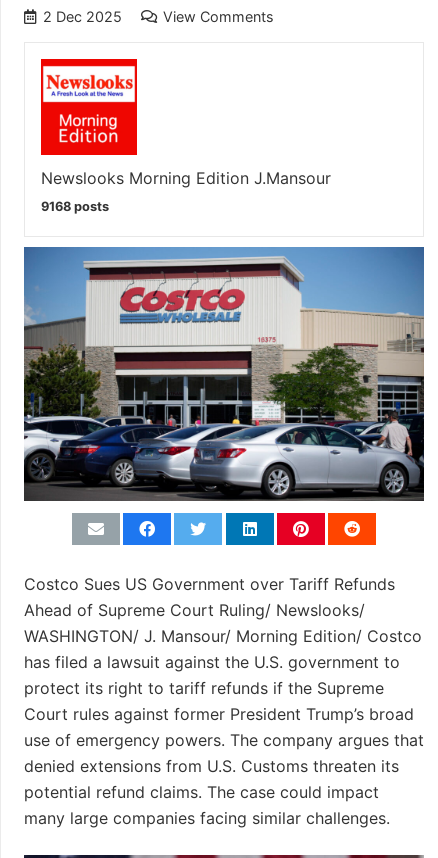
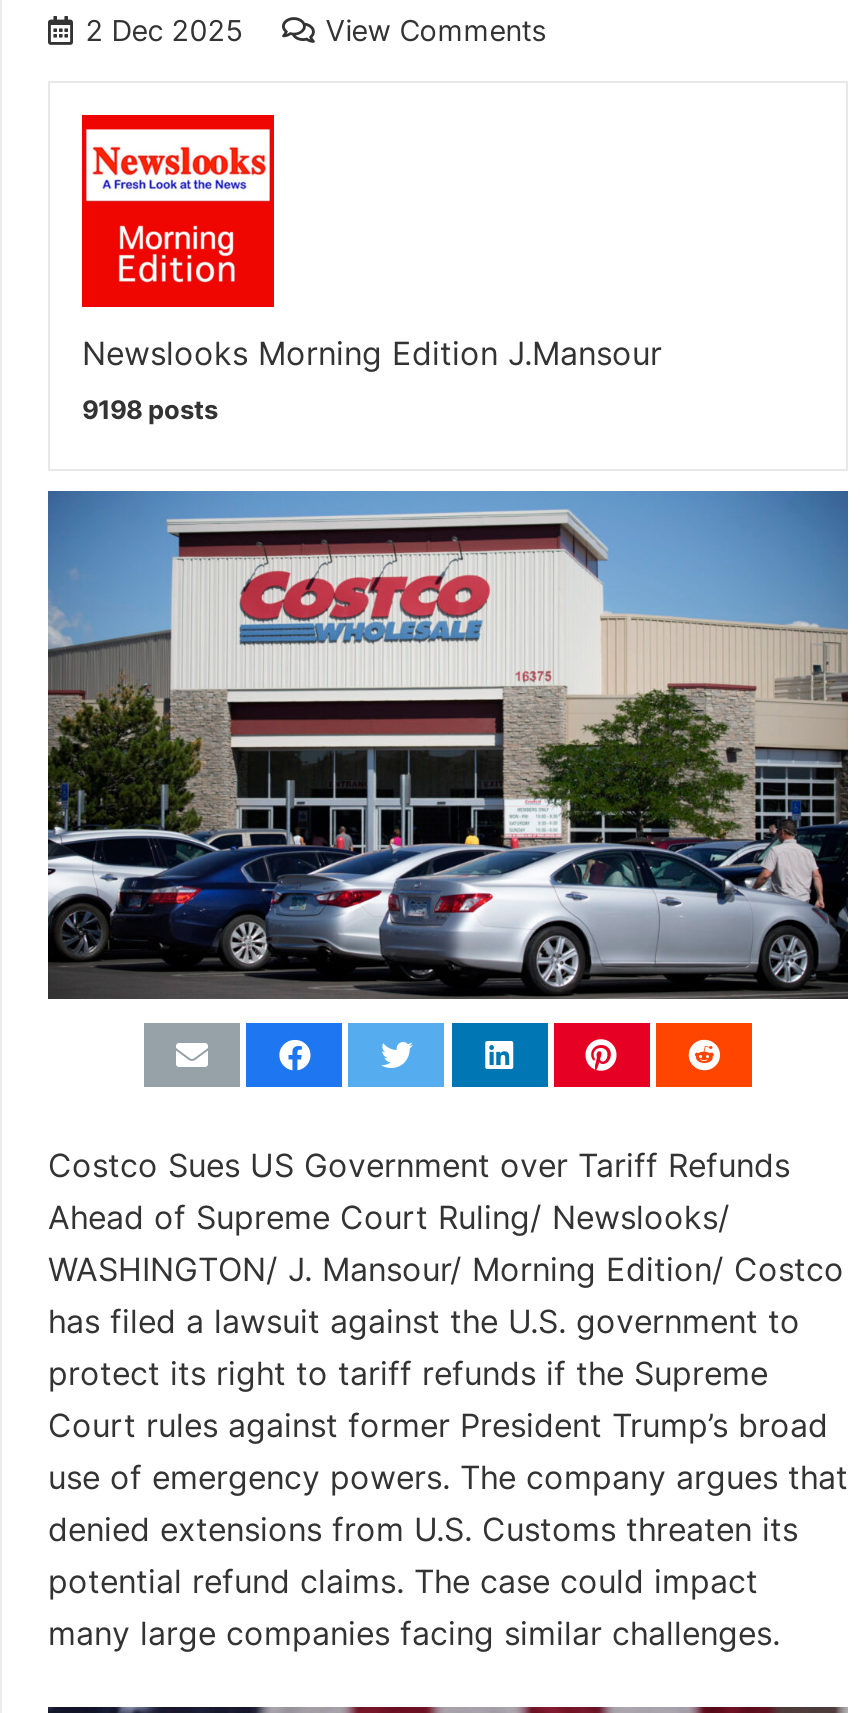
- 9168 posts
+ 9198 posts
